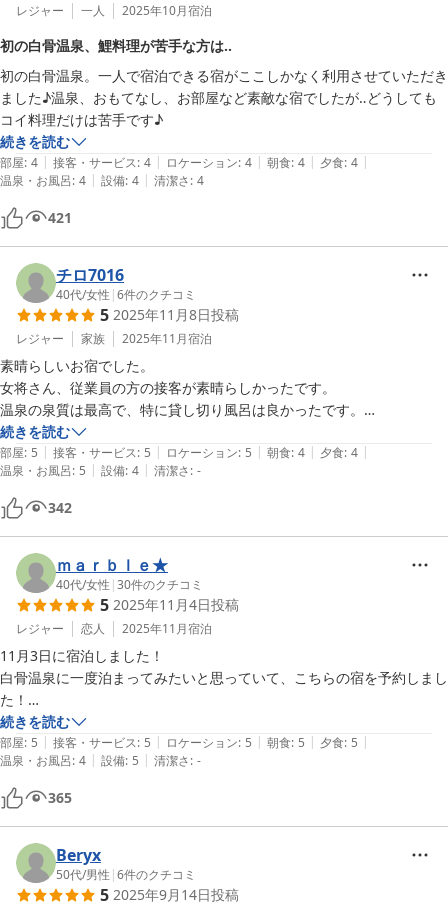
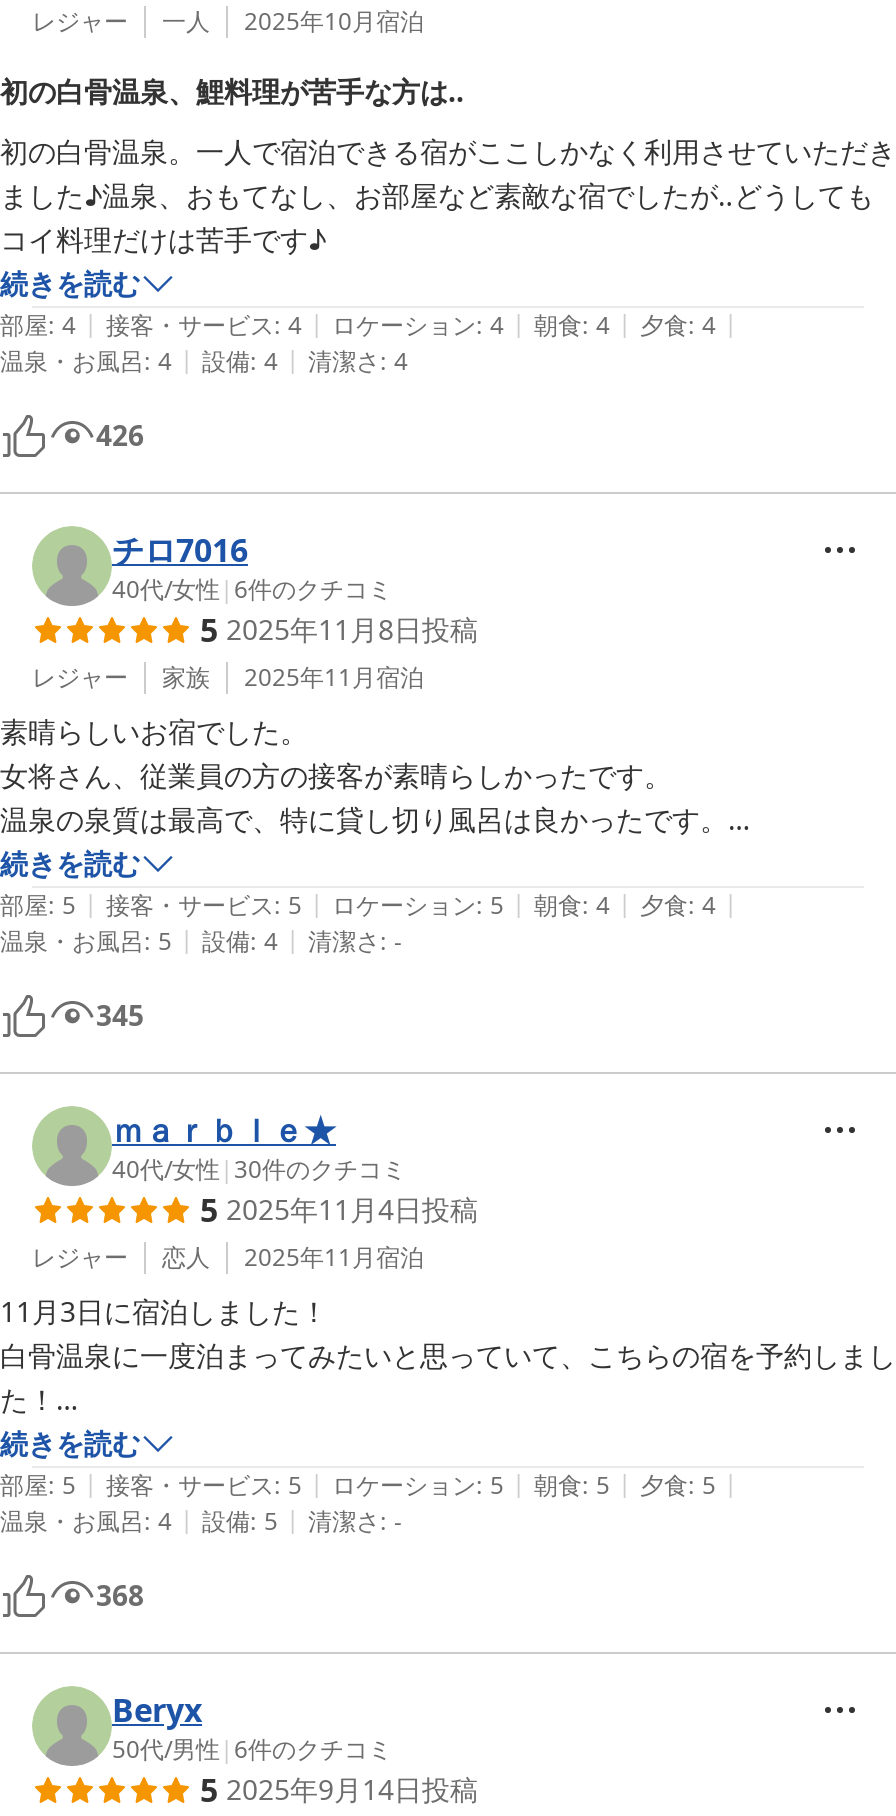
- 421
+ 426

- 342
+ 345

- 365
+ 368
